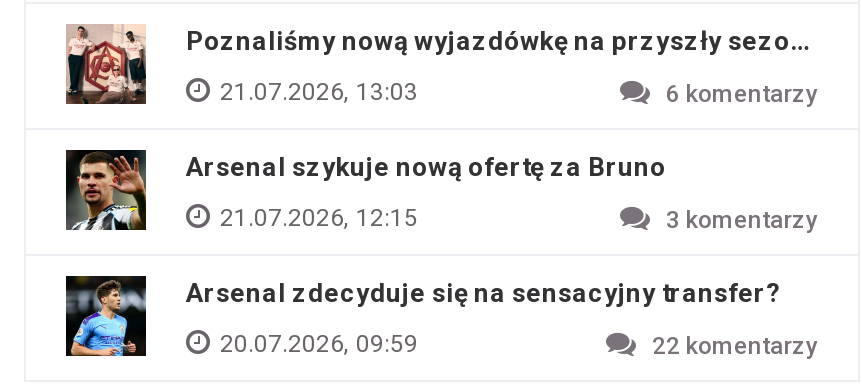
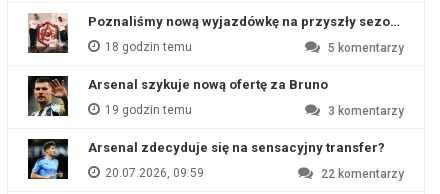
- 21.07.2026, 13:03
- 6 komentarzy
+ 18 godzin temu
+ 5 komentarzy

- 21.07.2026, 12:15
+ 19 godzin temu
